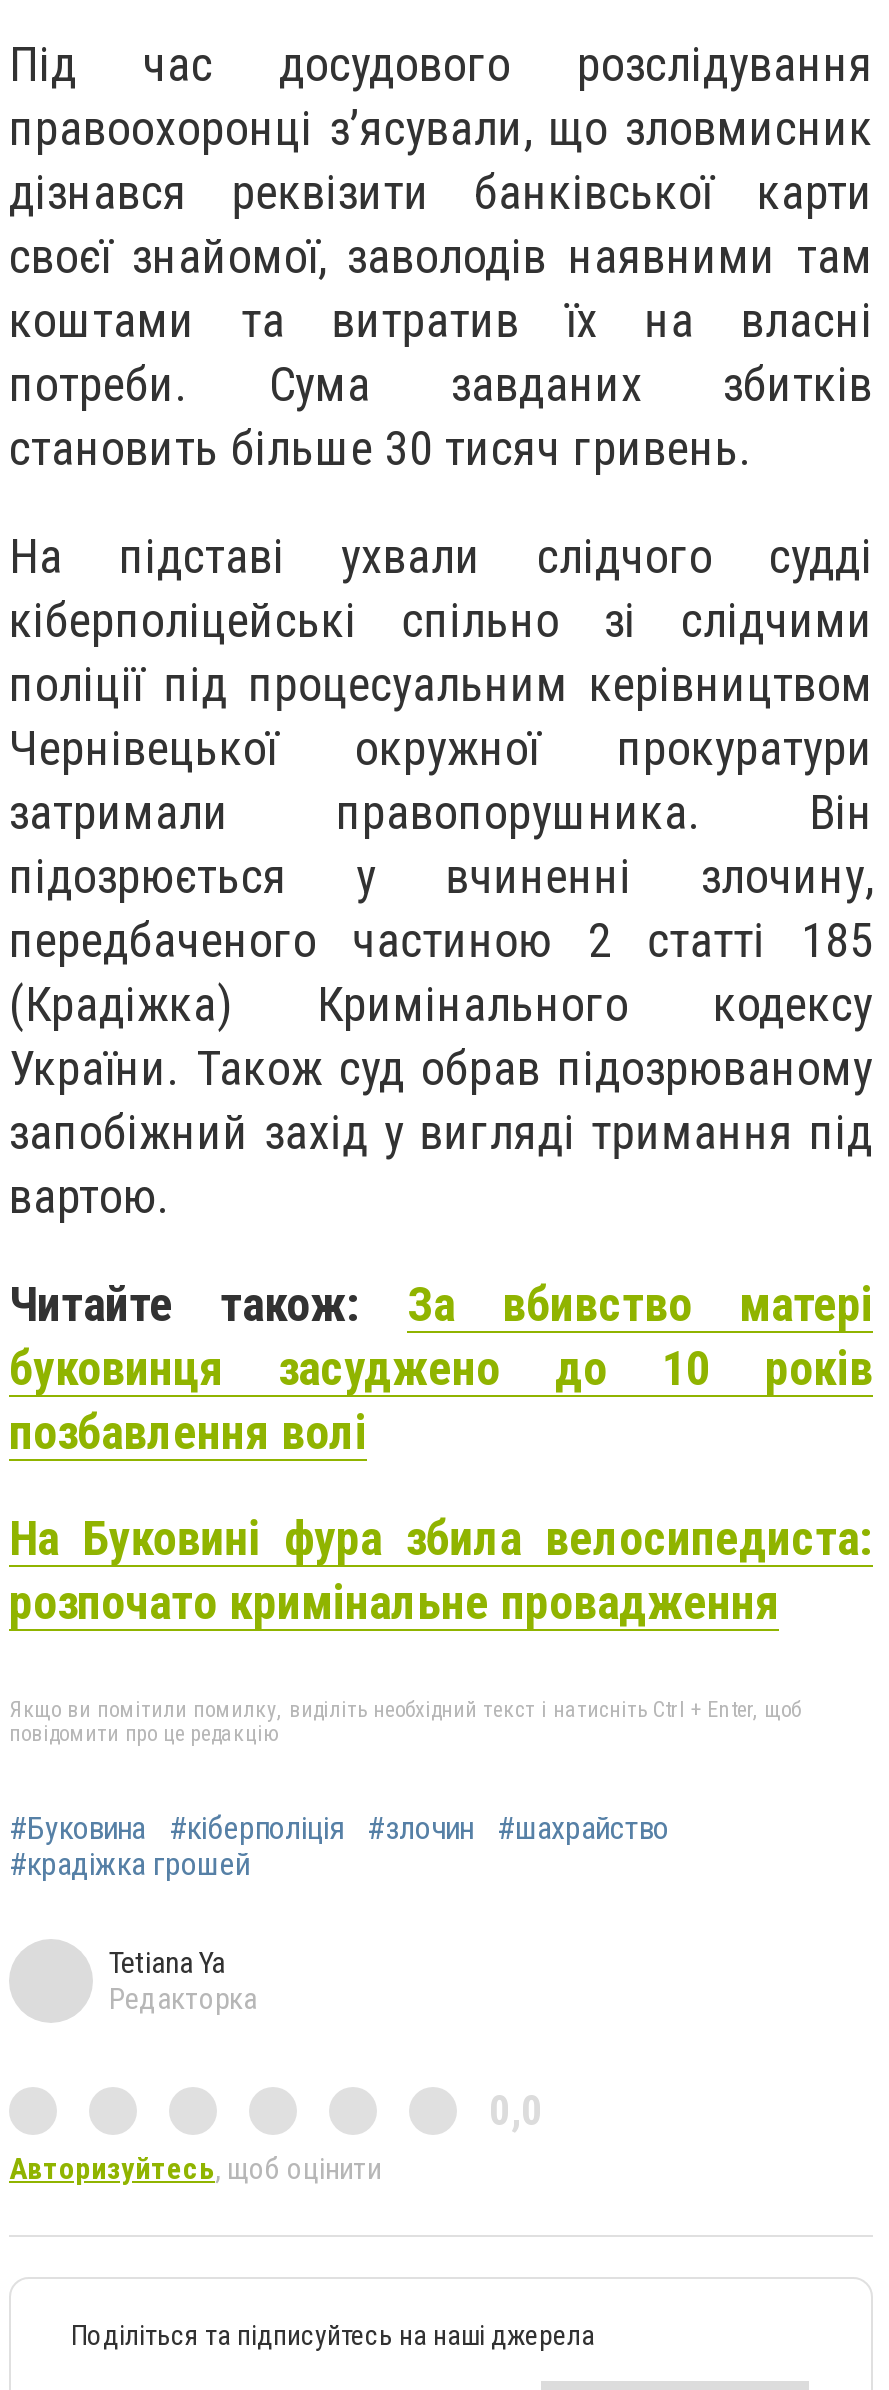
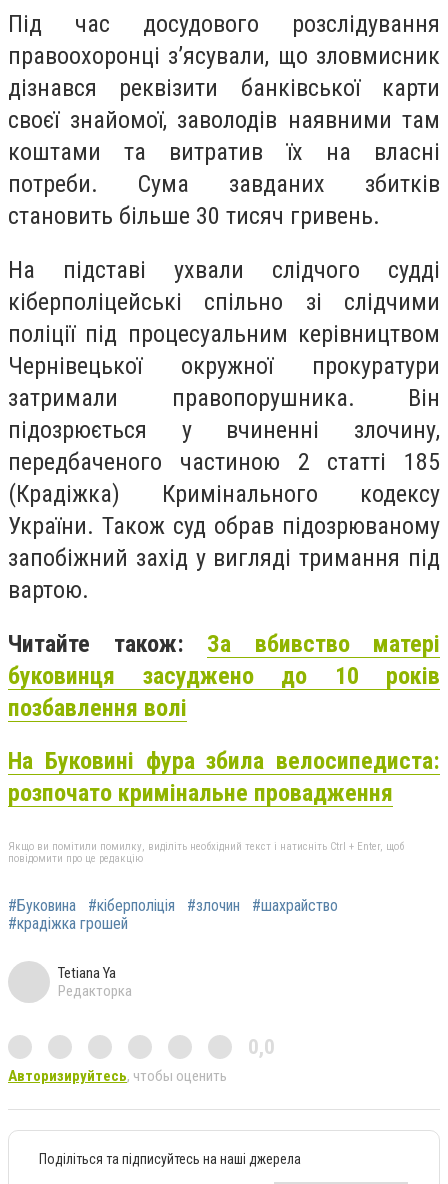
- Авторизуйтесь, щоб оцінити
+ Авторизируйтесь, чтобы оценить
